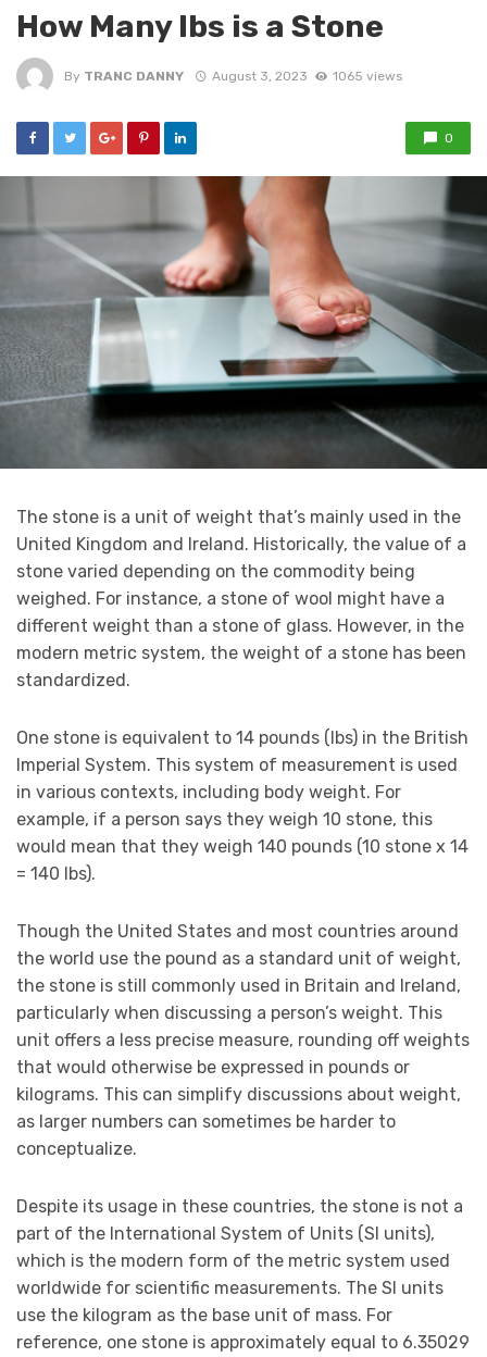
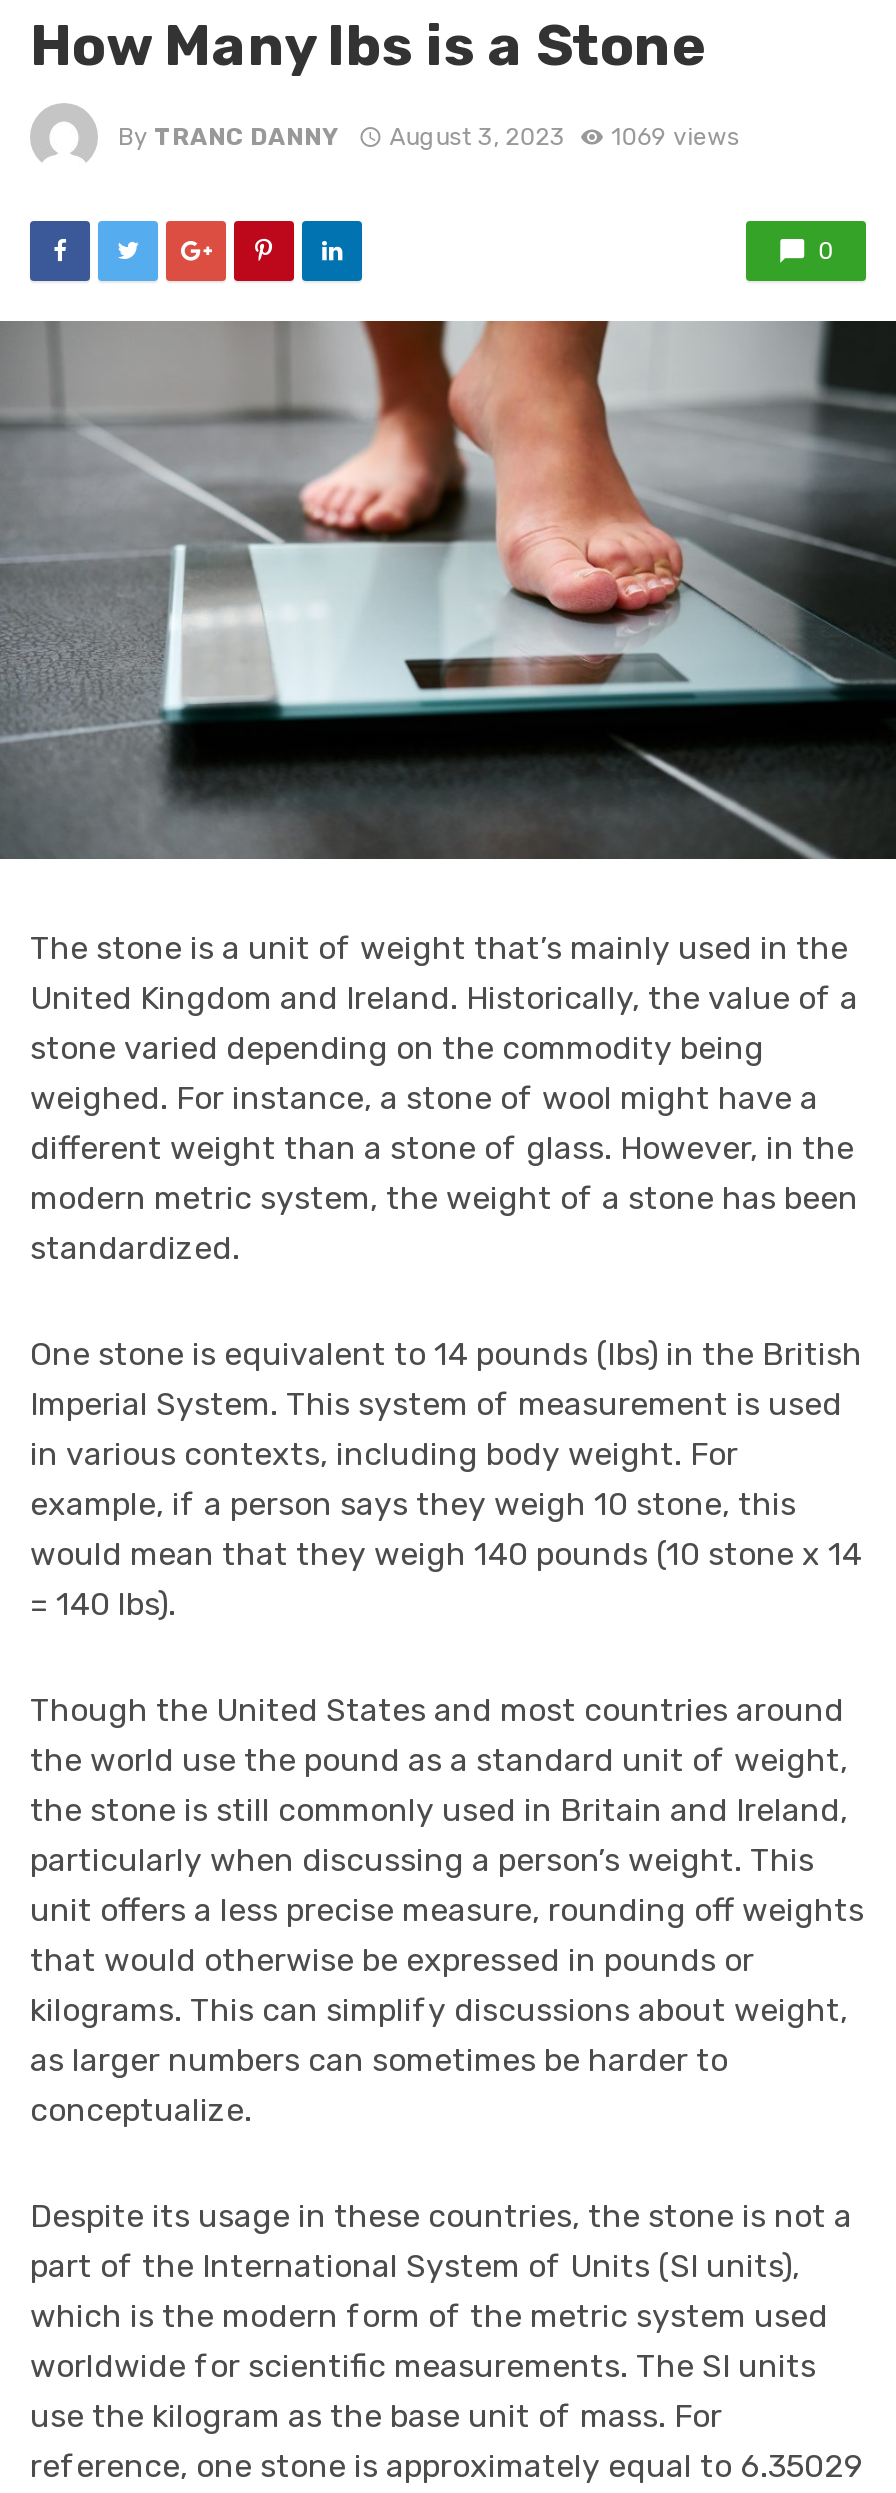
- By TRANC DANNY August 3, 2023 1065 views
+ By TRANC DANNY August 3, 2023 1069 views
